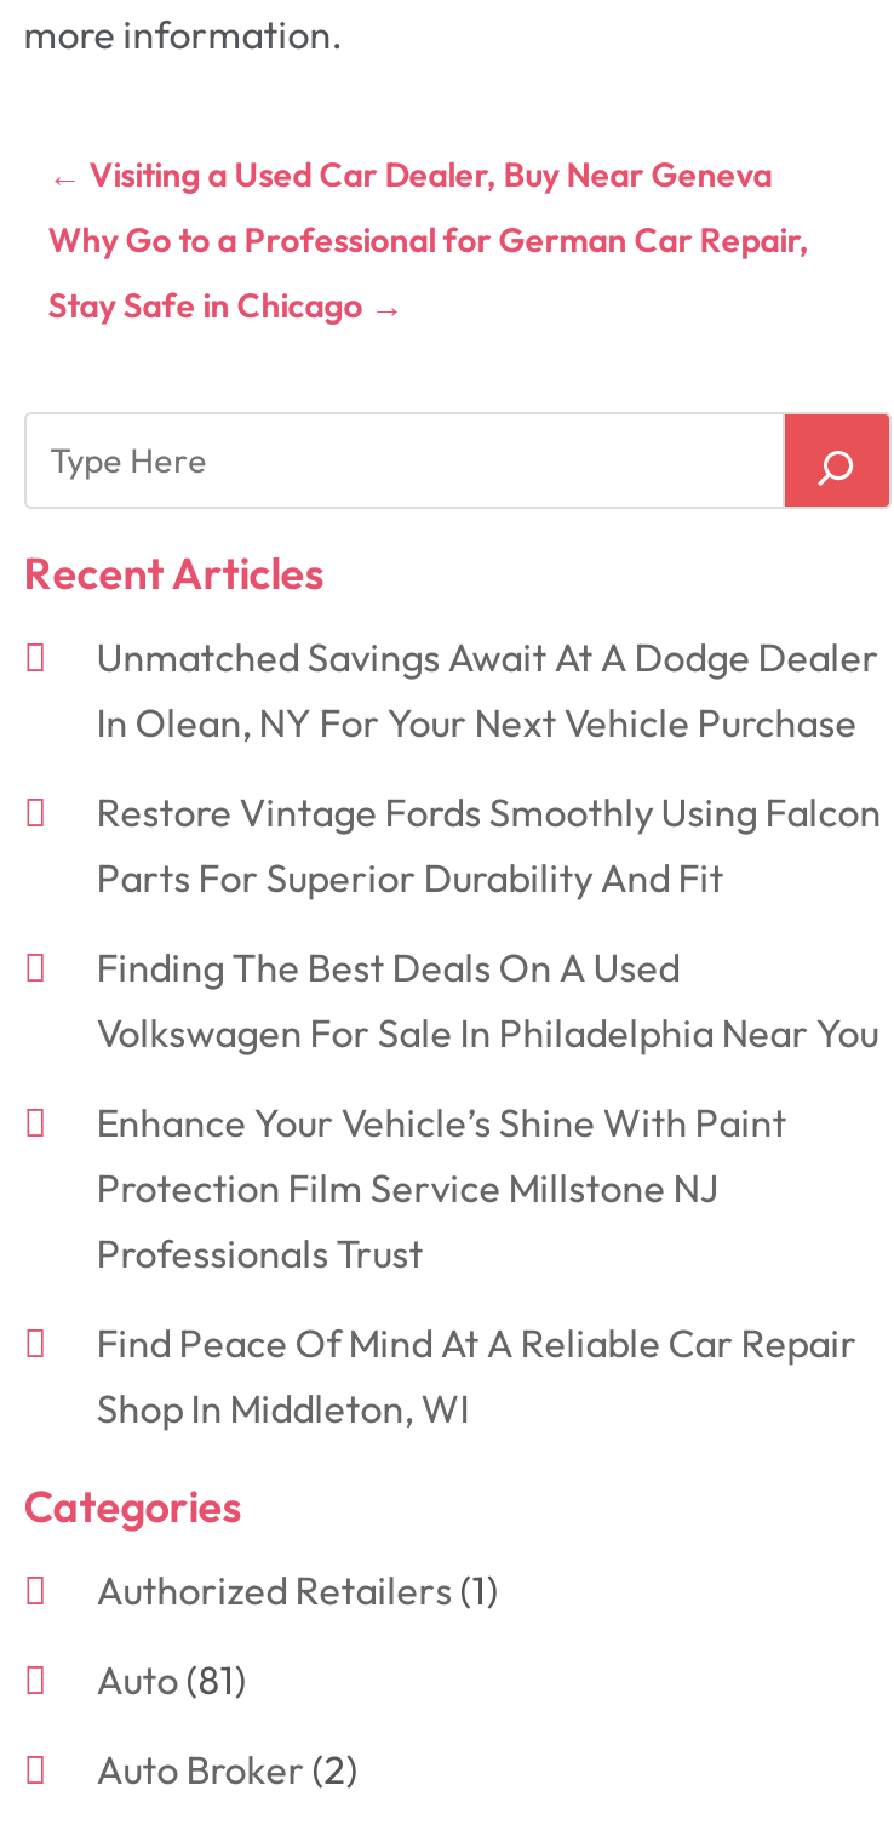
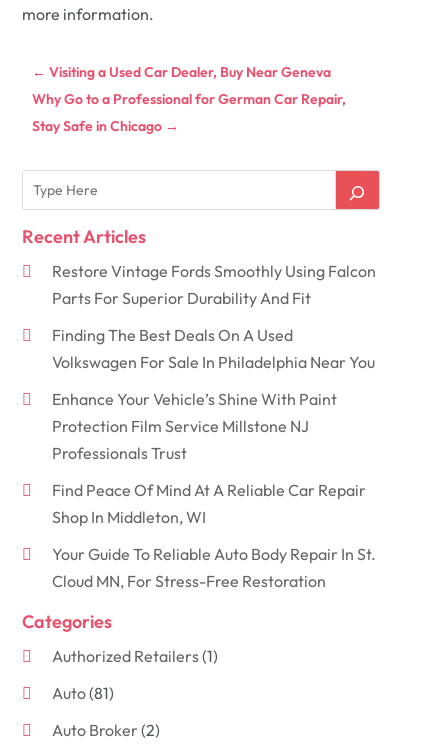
- Unmatched Savings Await At A Dodge Dealer
- In Olean, NY For Your Next Vehicle Purchase

moved up: Restore Vintage Fords Smoothly Using Falcon | Parts For Superior Durability And Fit | Finding The Best Deals On A Used | ... | Find Peace Of Mind At A Reliable Car Repair | Shop In Middleton, WI

+ Your Guide To Reliable Auto Body Repair In St.
+ Cloud MN, For Stress-Free Restoration
